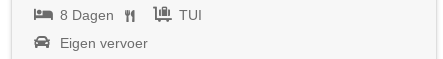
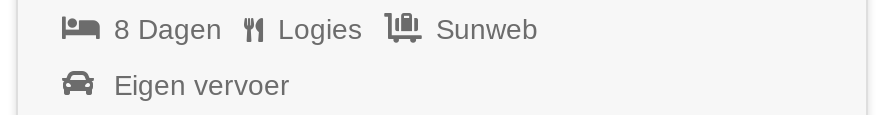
- TUI
+ Logies
+ Sunweb
